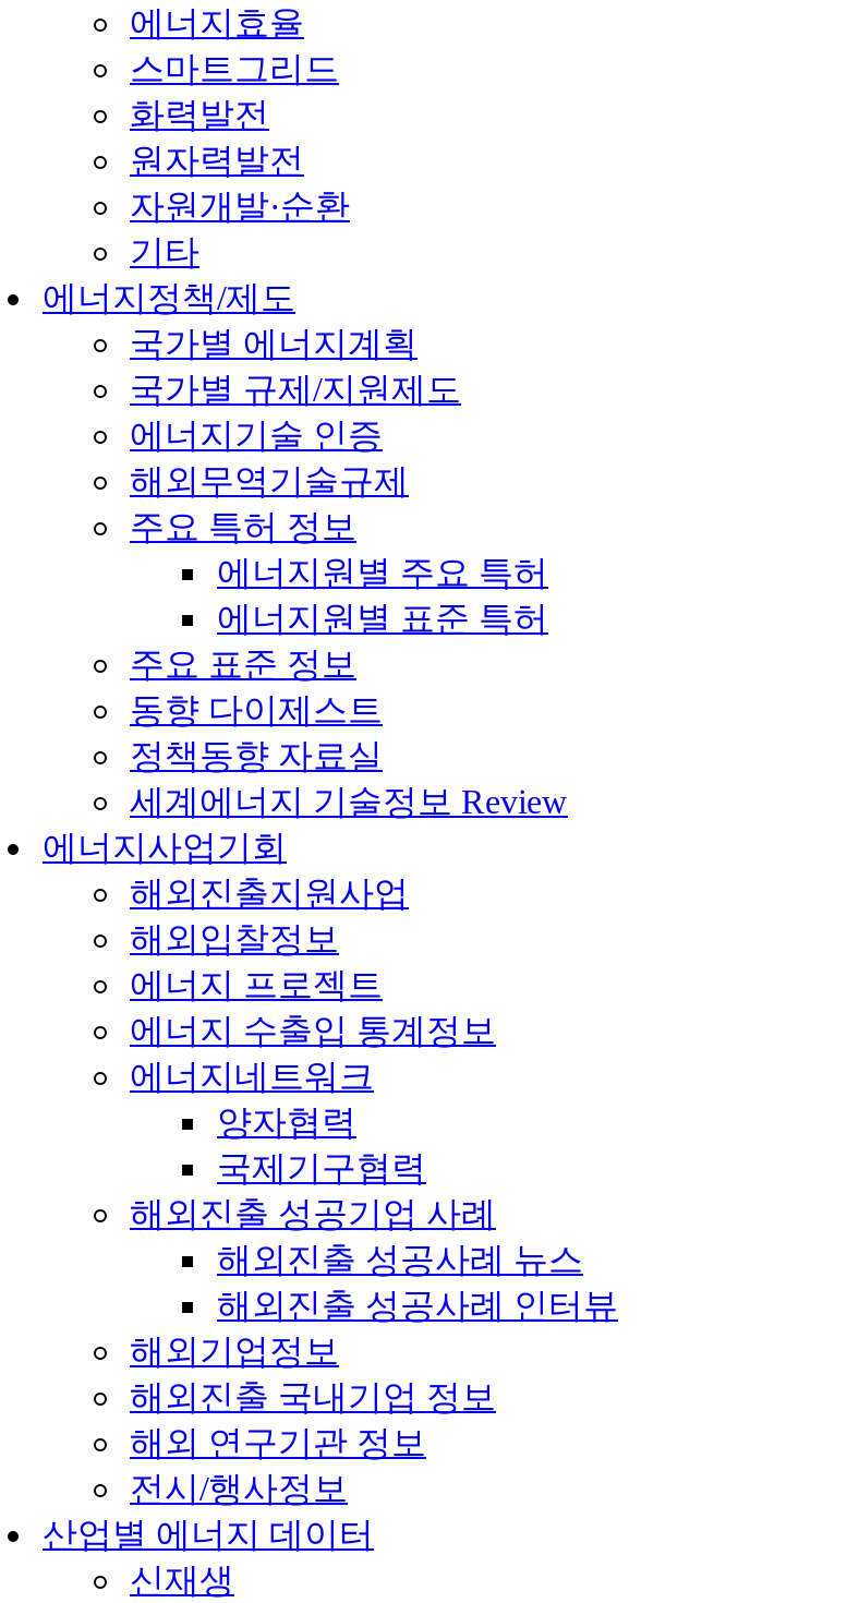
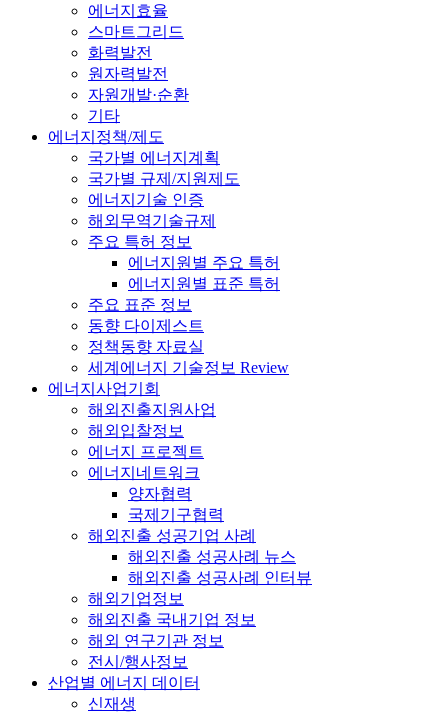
- 에너지 수출입 통계정보
